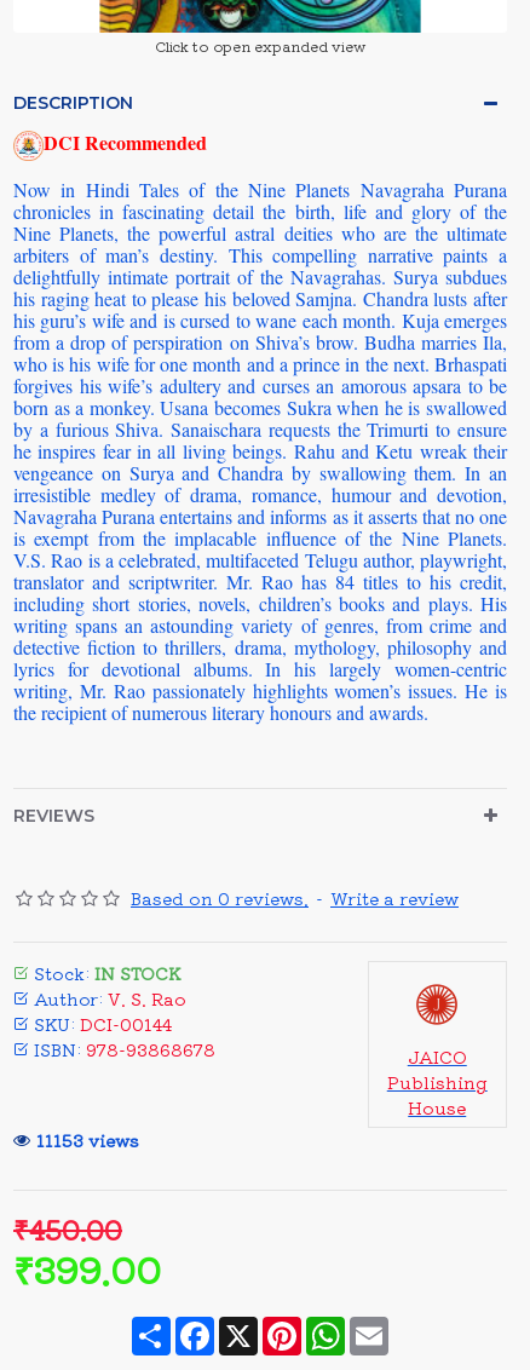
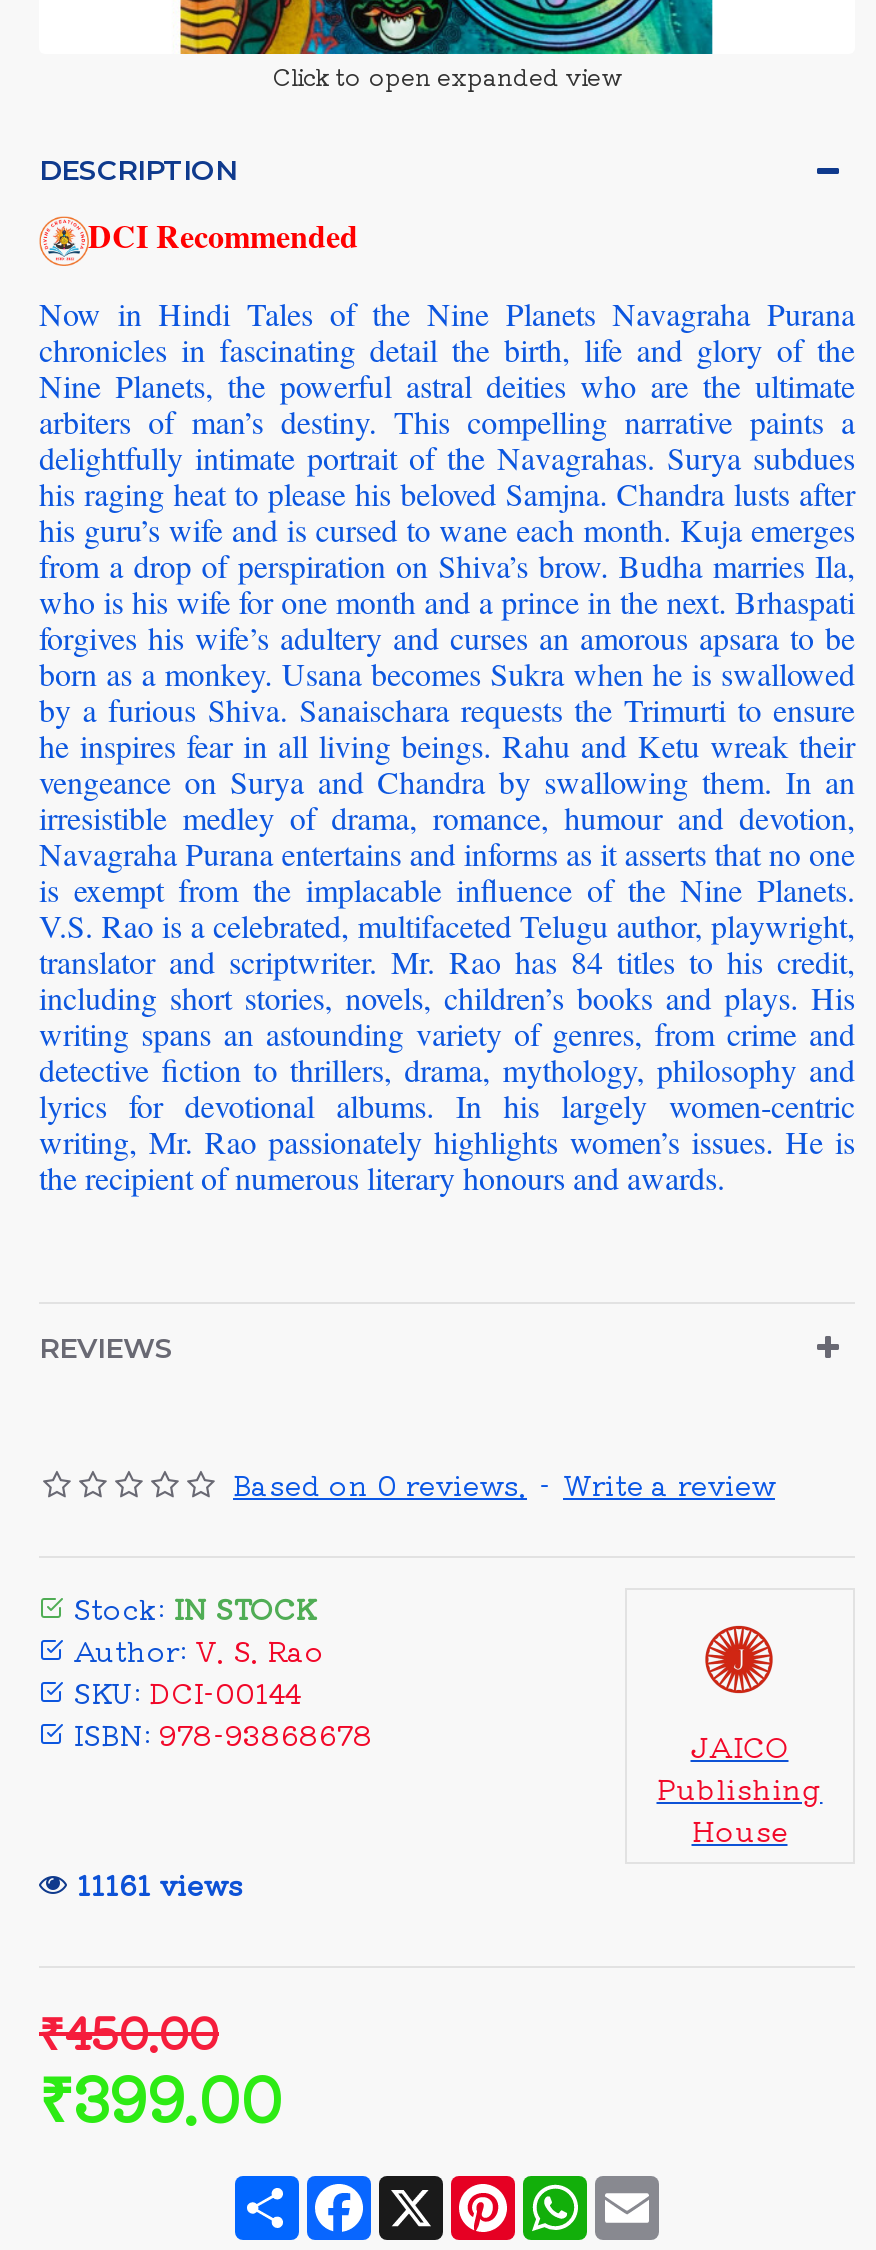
- 11153 views
+ 11161 views
